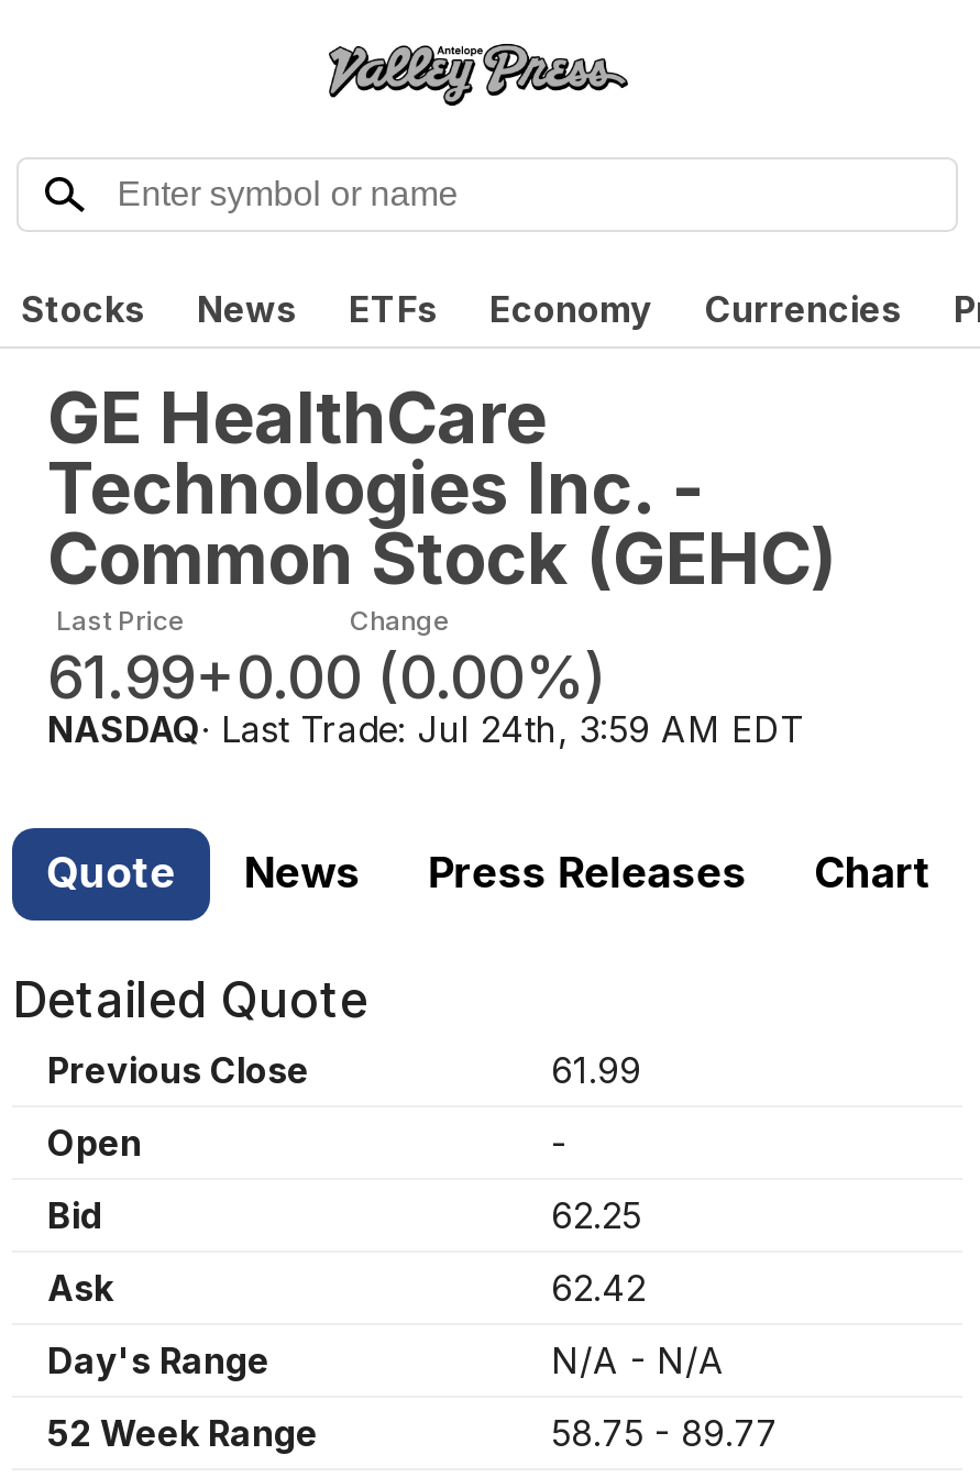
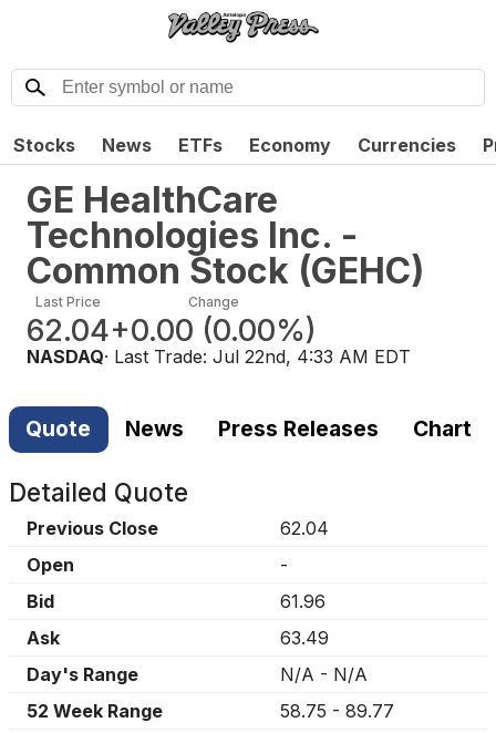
- 61.99 +0.00 (0.00%)
+ 62.04 +0.00 (0.00%)

- NASDAQ · Last Trade: Jul 24th, 3:59 AM EDT
+ NASDAQ · Last Trade: Jul 22nd, 4:33 AM EDT

- 61.99
+ 62.04

- 62.25
+ 61.96

- 62.42
+ 63.49
